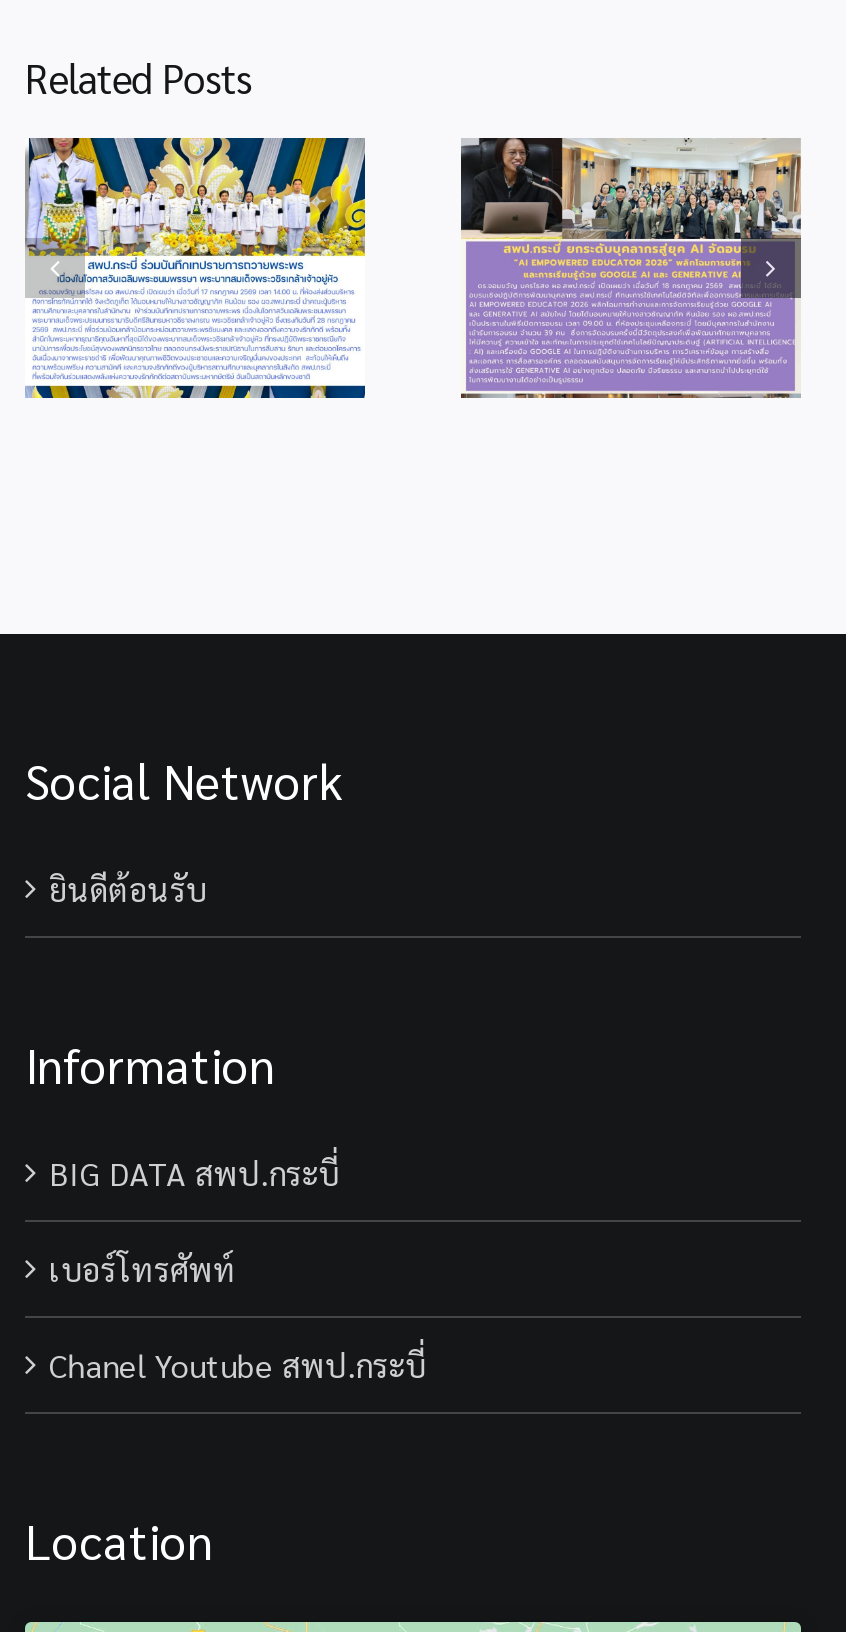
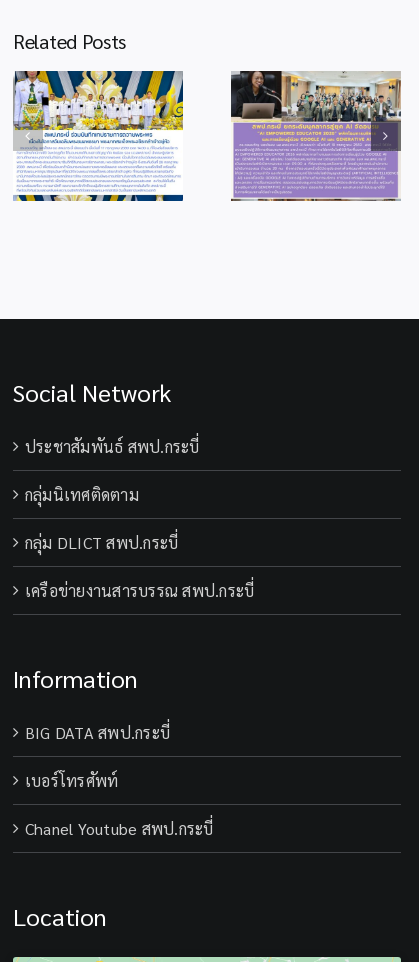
- ยินดีต้อนรับ
+ ประชาสัมพันธ์ สพป.กระบี่
+ กลุ่มนิเทศติดตาม
+ กลุ่ม DLICT สพป.กระบี่
+ เครือข่ายงานสารบรรณ สพป.กระบี่
